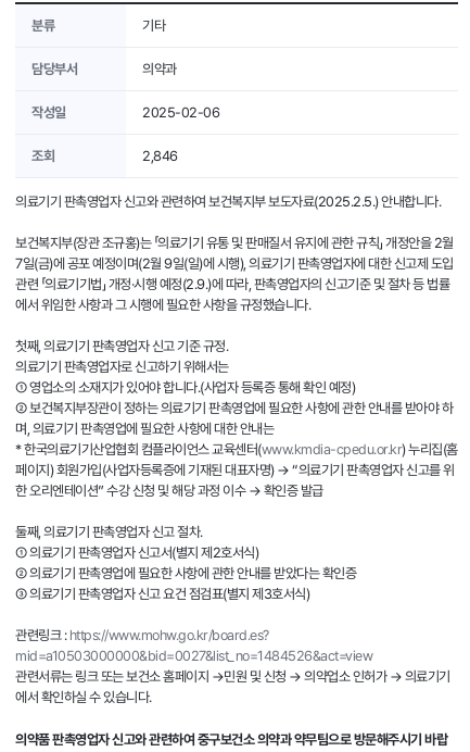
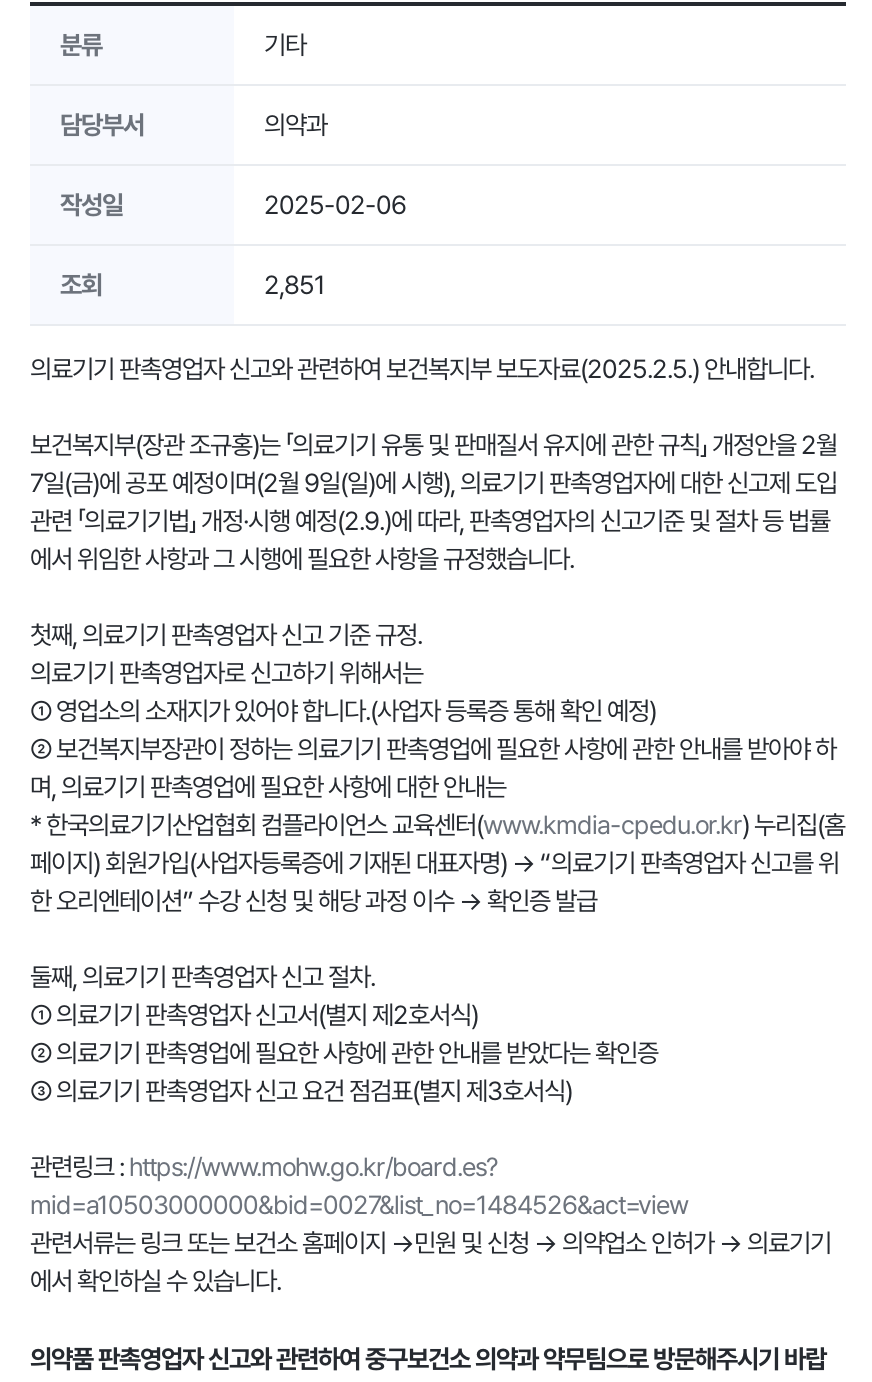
- 2,846
+ 2,851
